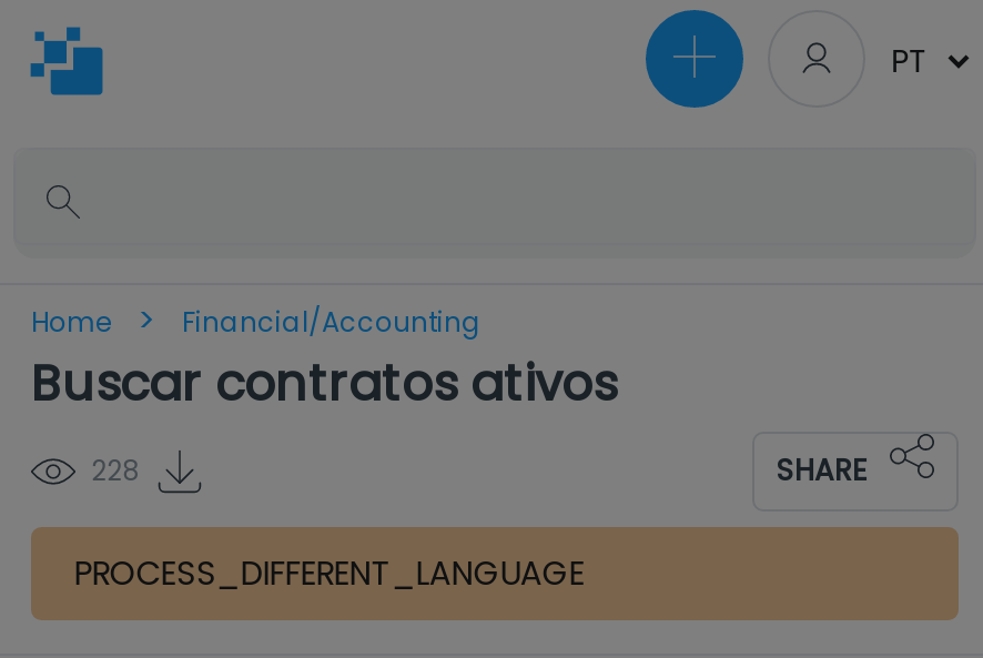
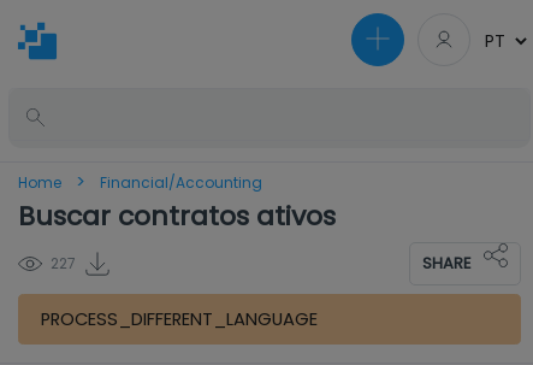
- 228
+ 227
